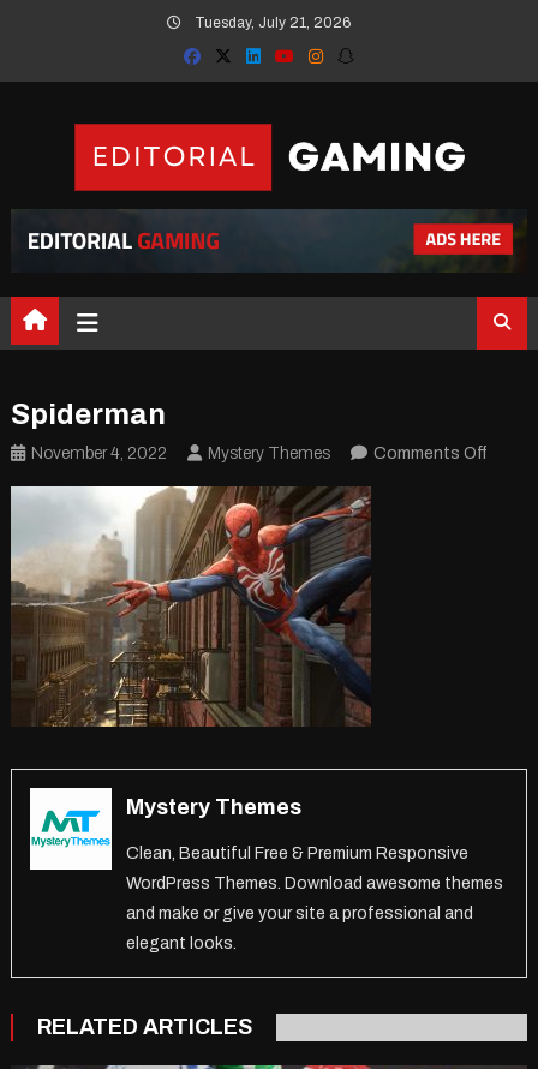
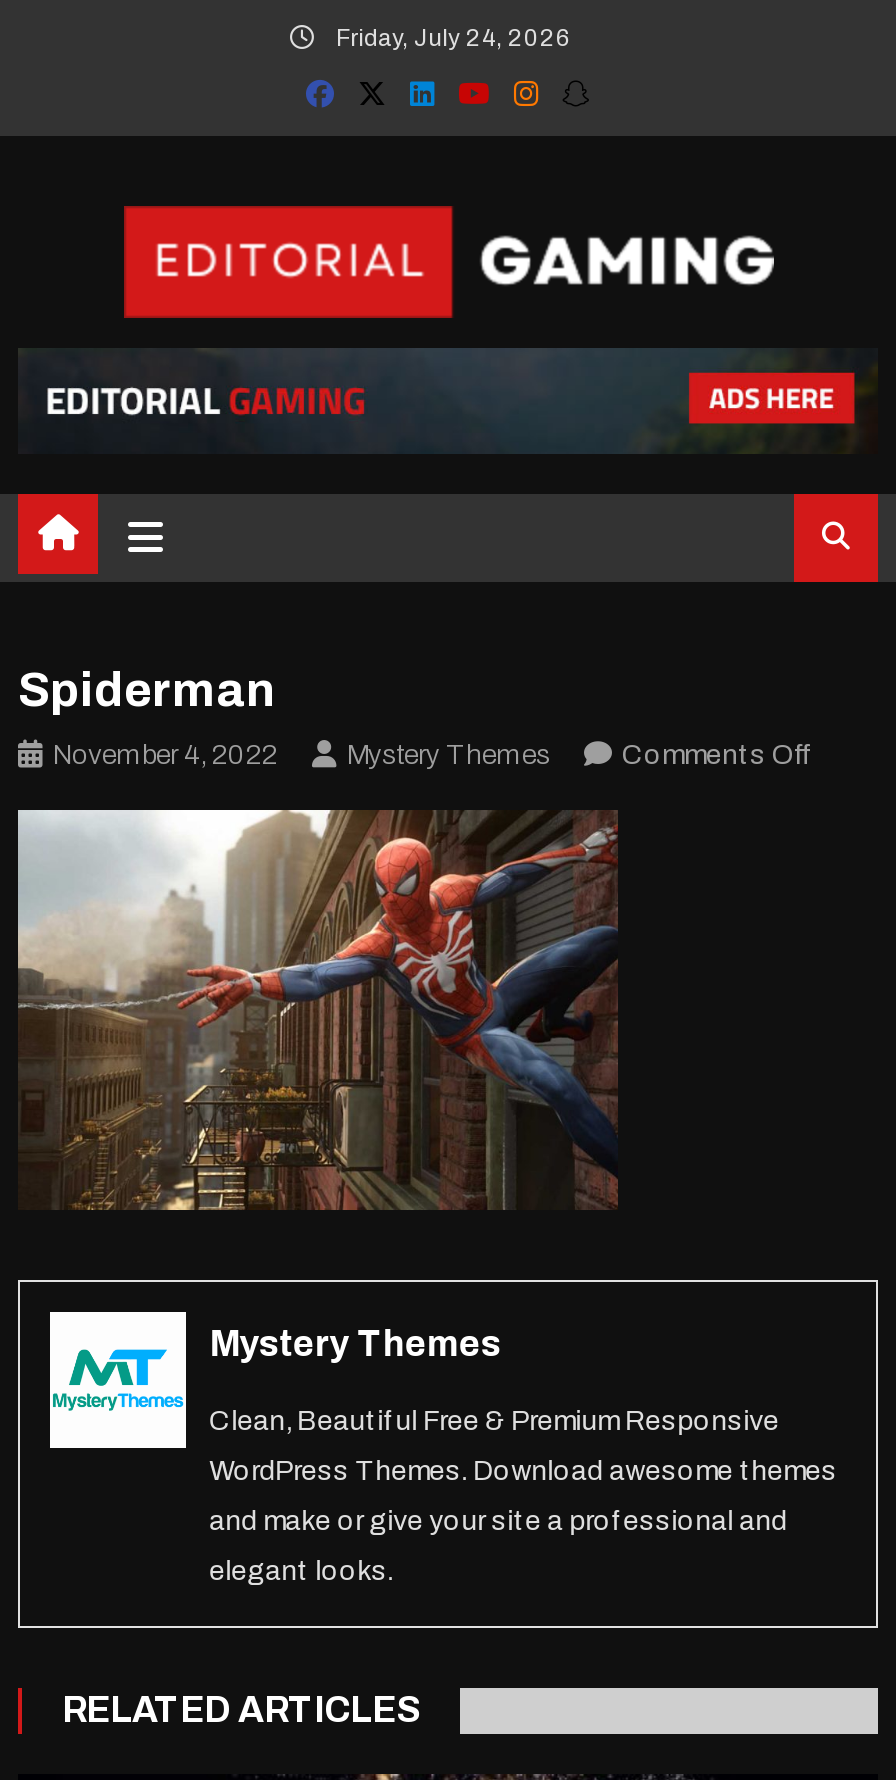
- Tuesday, July 21, 2026
+ Friday, July 24, 2026
